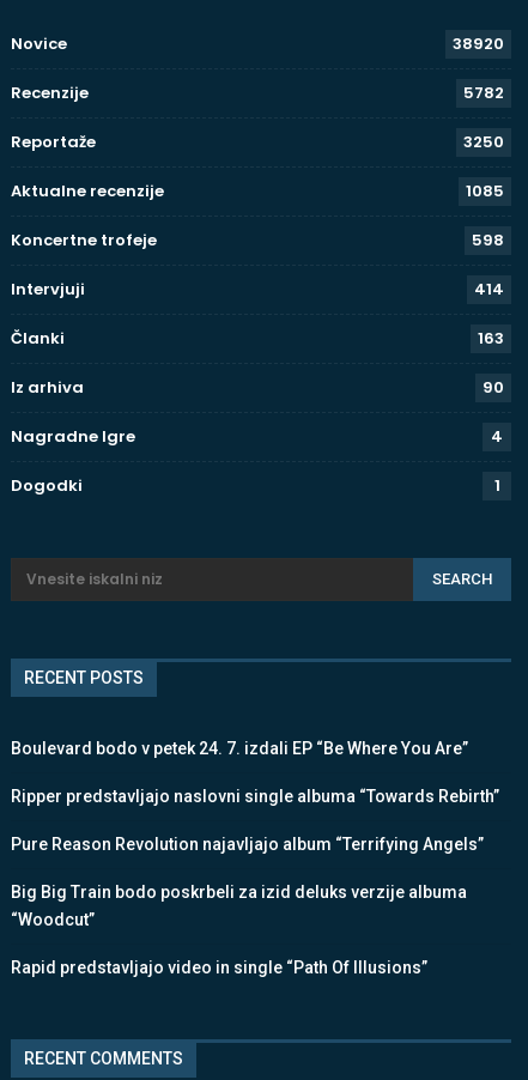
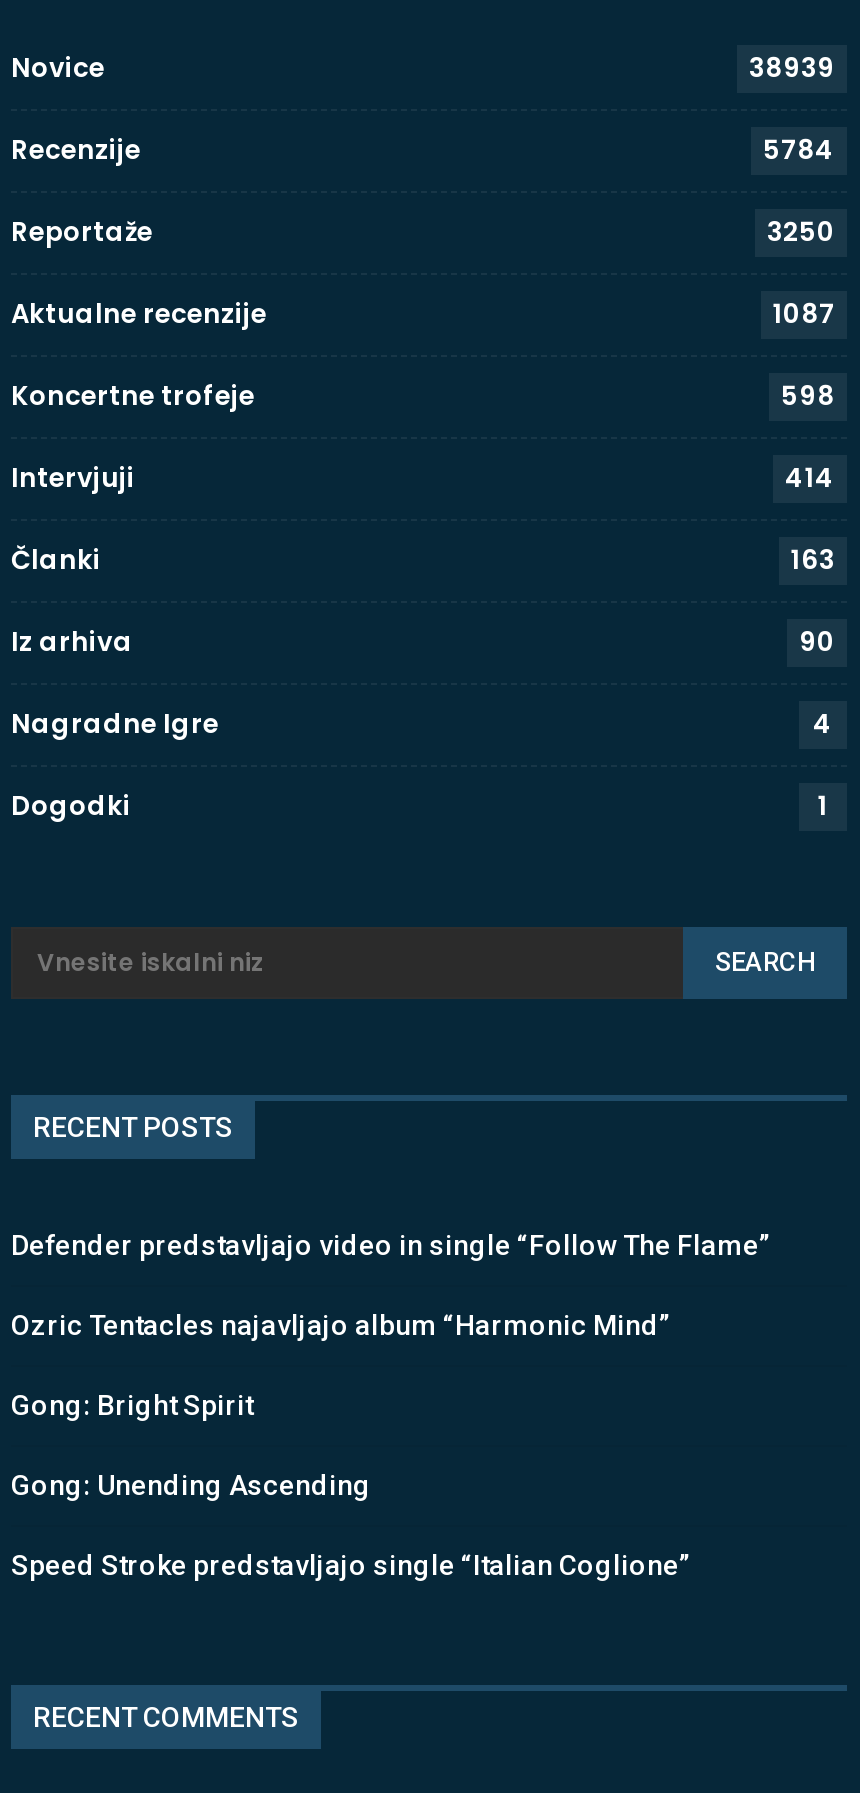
- 38920
+ 38939

- 5782
+ 5784

- 1085
+ 1087

- Boulevard bodo v petek 24. 7. izdali EP “Be Where You Are”
+ Defender predstavljajo video in single “Follow The Flame”

- Ripper predstavljajo naslovni single albuma “Towards Rebirth”
+ Ozric Tentacles najavljajo album “Harmonic Mind”

- Pure Reason Revolution najavljajo album “Terrifying Angels”
+ Gong: Bright Spirit

- Big Big Train bodo poskrbeli za izid deluks verzije albuma
- “Woodcut”
+ Gong: Unending Ascending

- Rapid predstavljajo video in single “Path Of Illusions”
+ Speed Stroke predstavljajo single “Italian Coglione”
